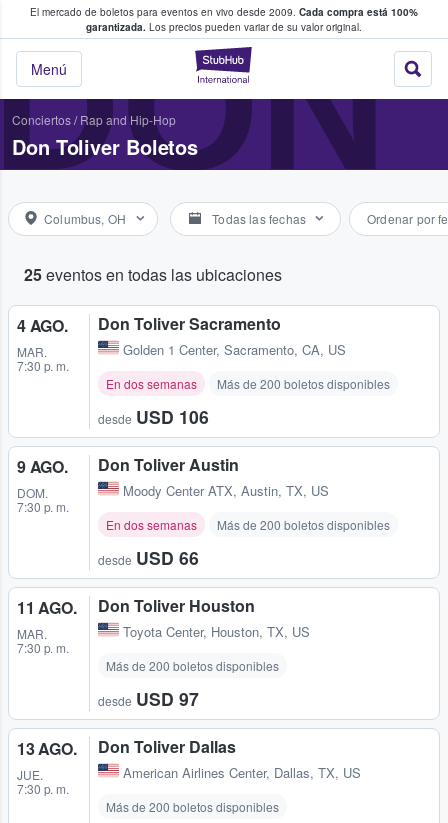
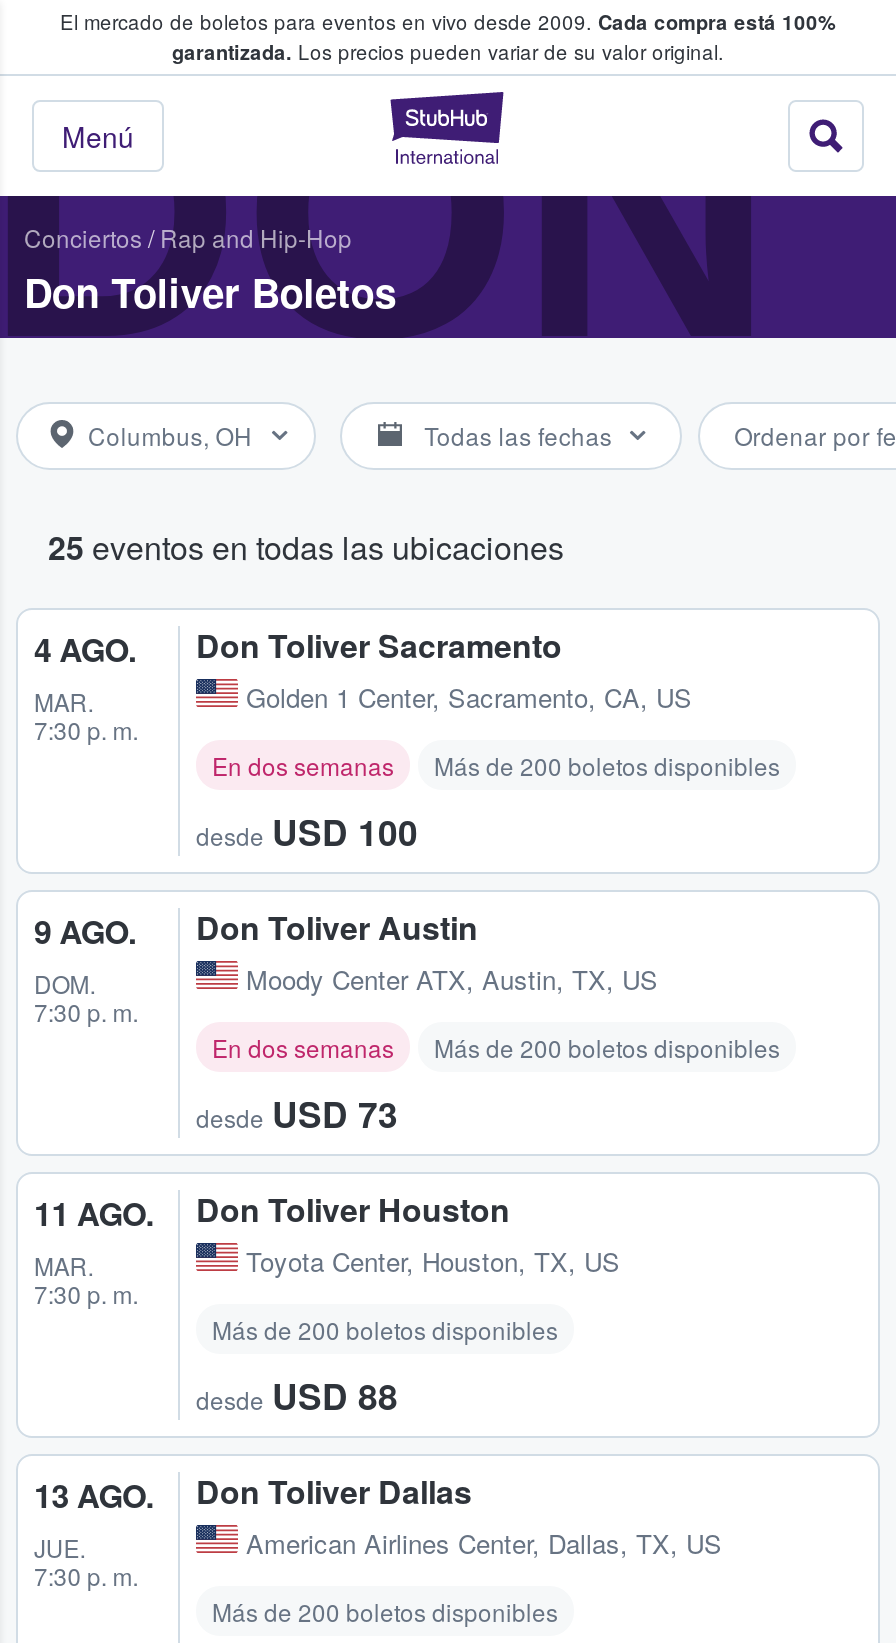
- desde USD 106
+ desde USD 100

- desde USD 66
+ desde USD 73

- desde USD 97
+ desde USD 88
